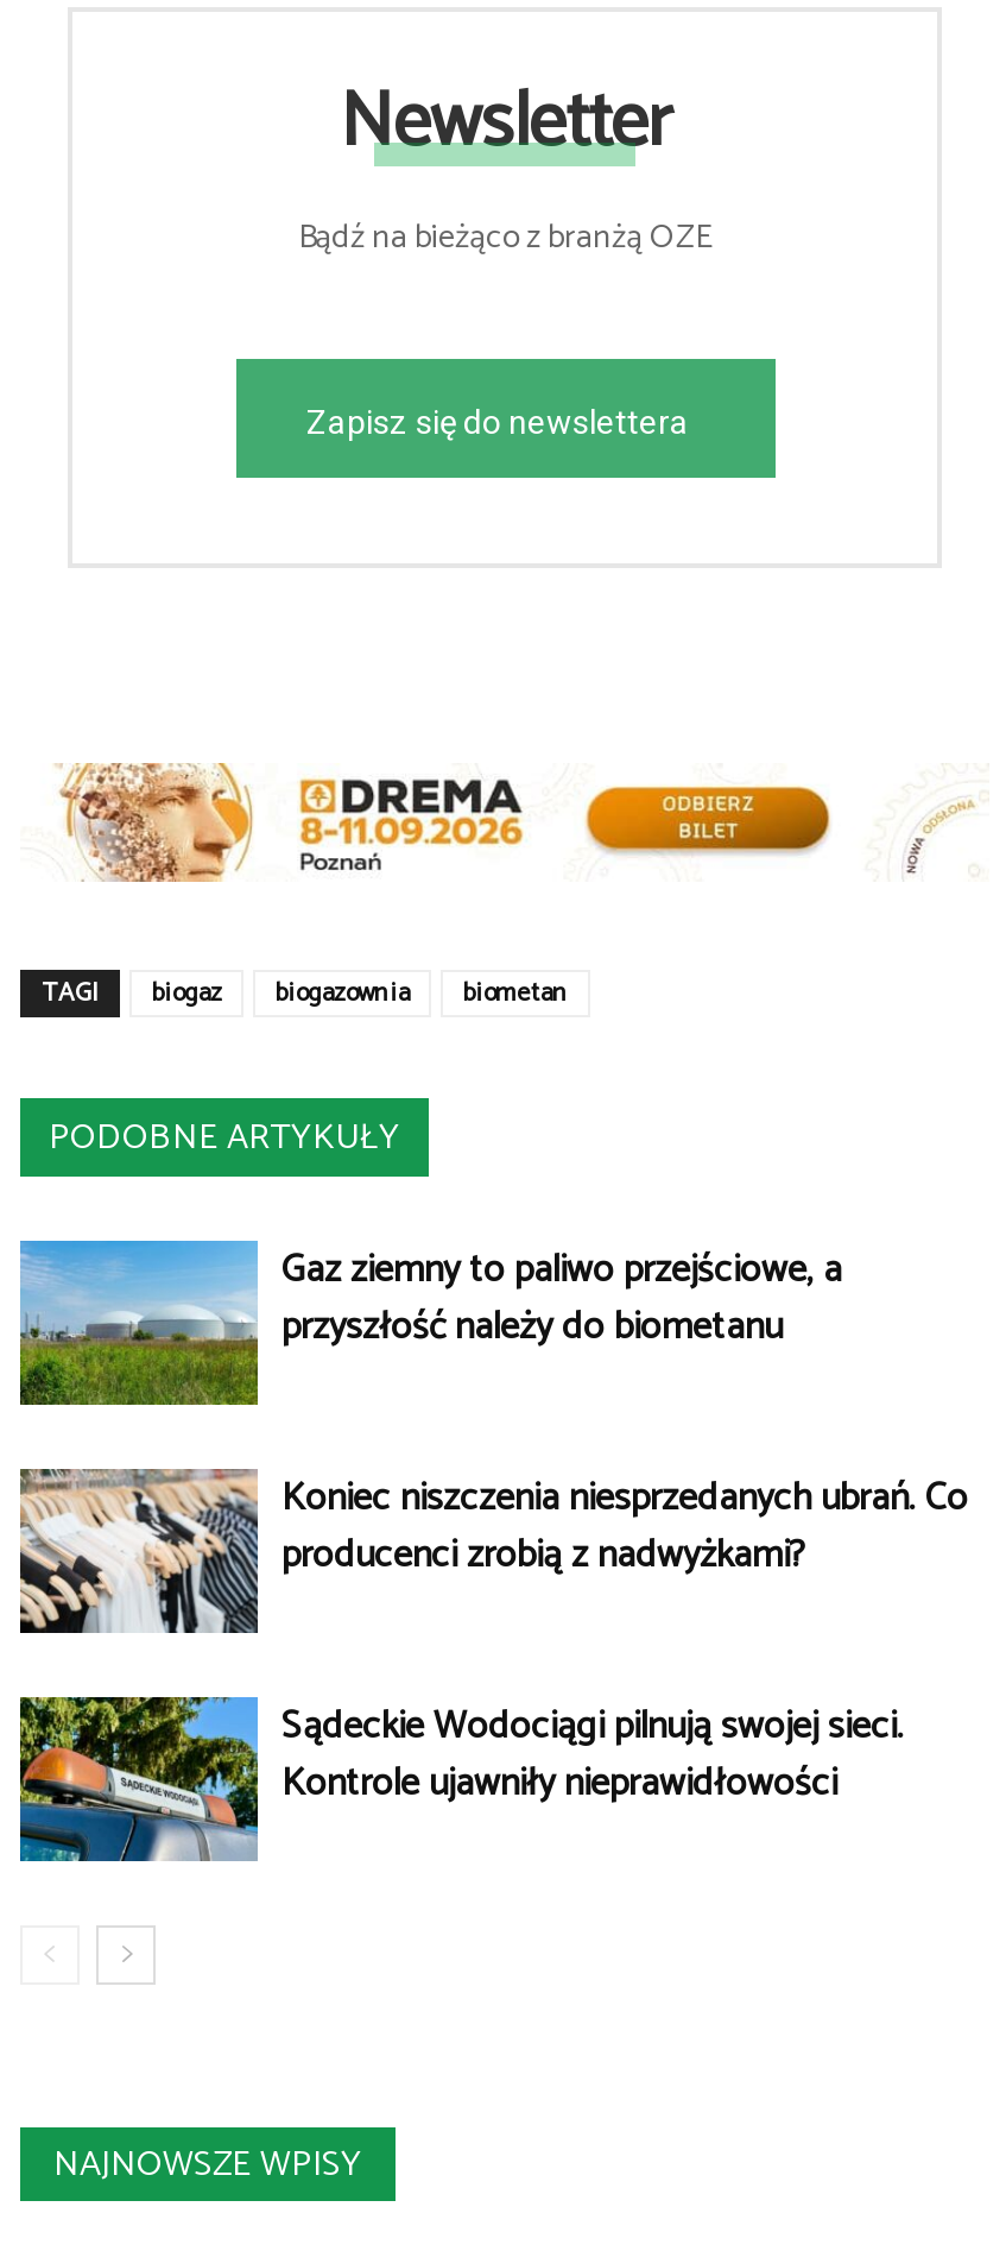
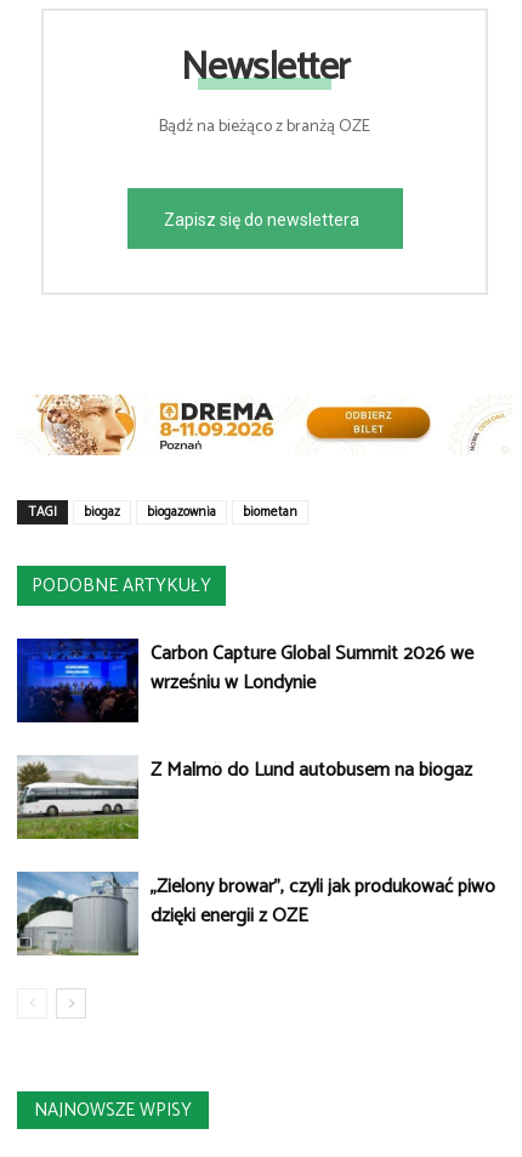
- [image]
- Gaz ziemny to paliwo przejściowe, a
- przyszłość należy do biometanu
+ [image]
+ Carbon Capture Global Summit 2026 we
+ wrześniu w Londynie

- [image]
- Koniec niszczenia niesprzedanych ubrań. Co
- producenci zrobią z nadwyżkami?
+ [image]
+ Z Malmö do Lund autobusem na biogaz

- [image]
- Sądeckie Wodociągi pilnują swojej sieci.
- Kontrole ujawniły nieprawidłowości
+ [image]
+ „Zielony browar”, czyli jak produkować piwo
+ dzięki energii z OZE
